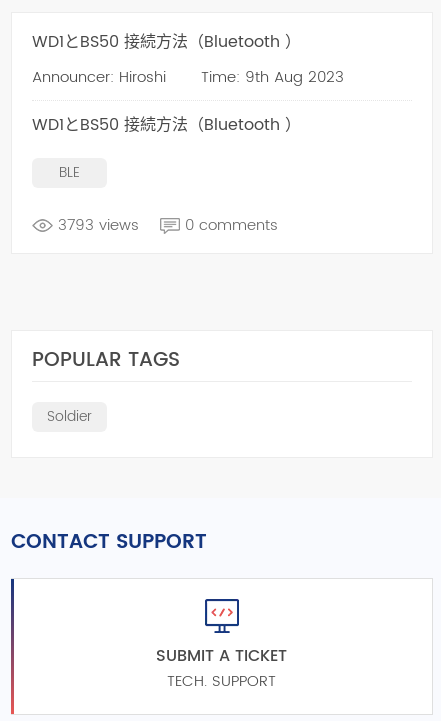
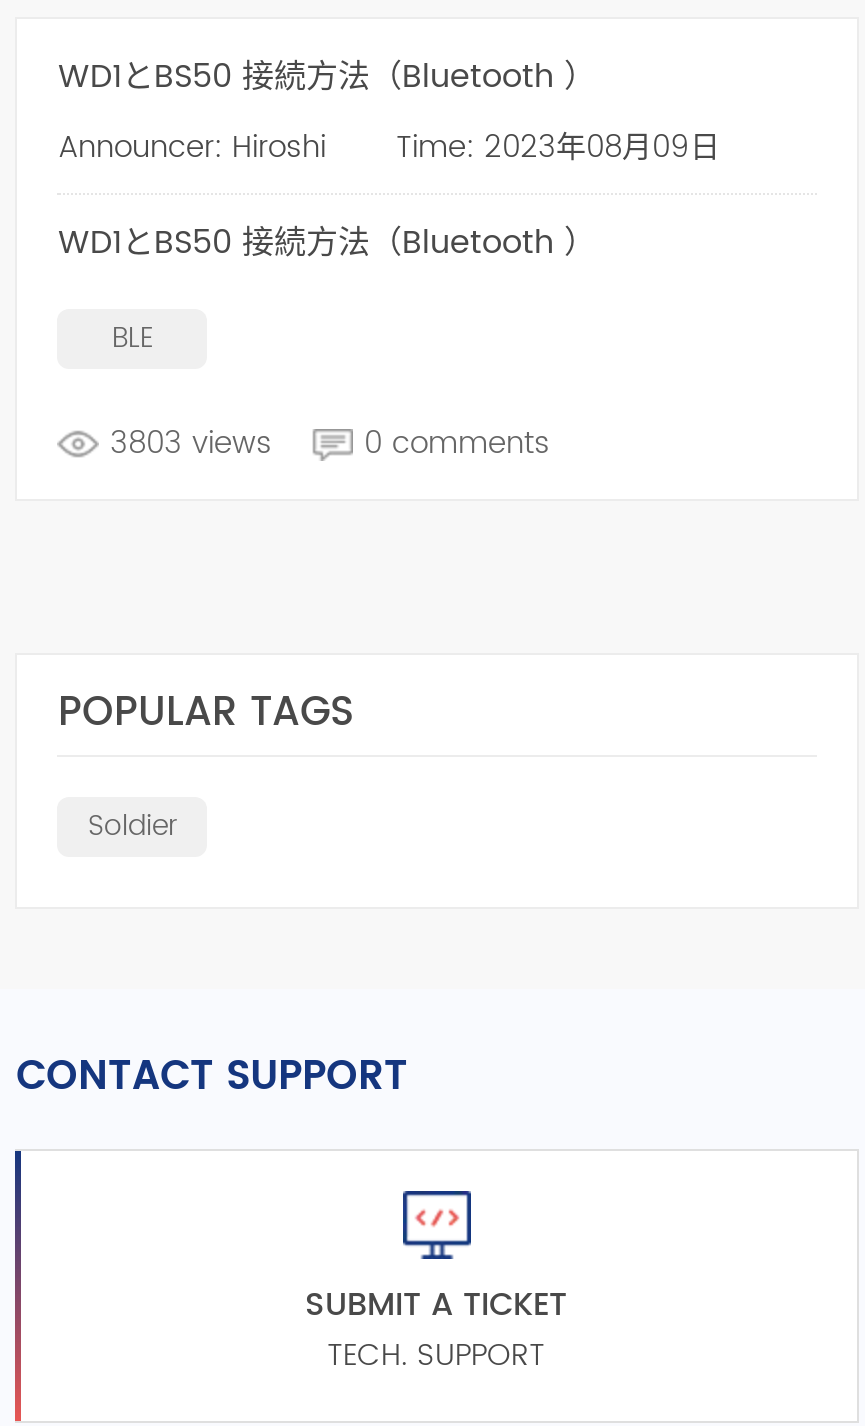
- Announcer: Hiroshi Time: 9th Aug 2023
+ Announcer: Hiroshi Time: 2023年08月09日

- 3793 views 0 comments
+ 3803 views 0 comments
